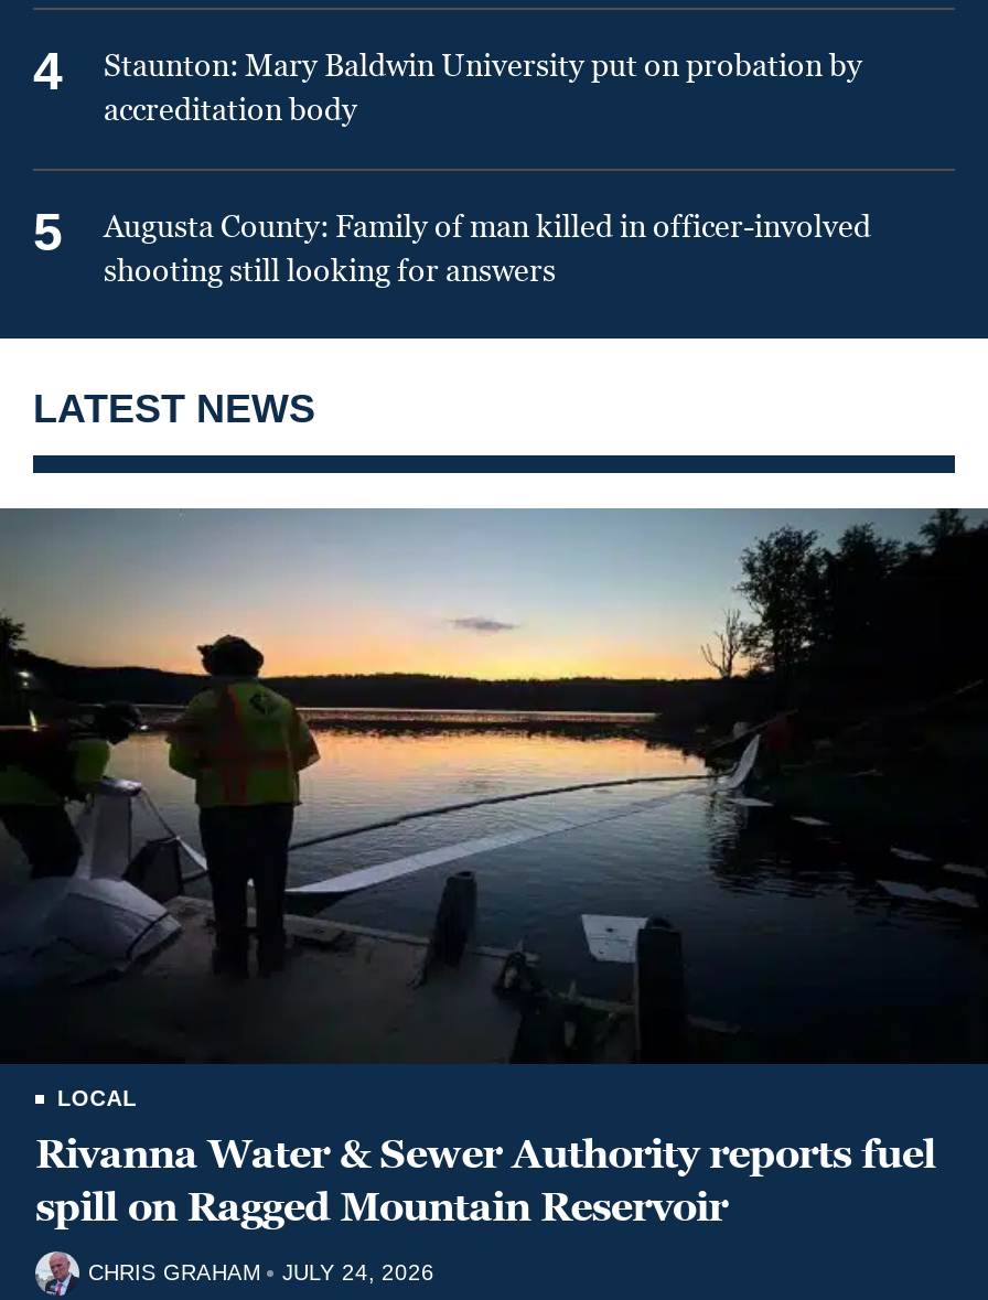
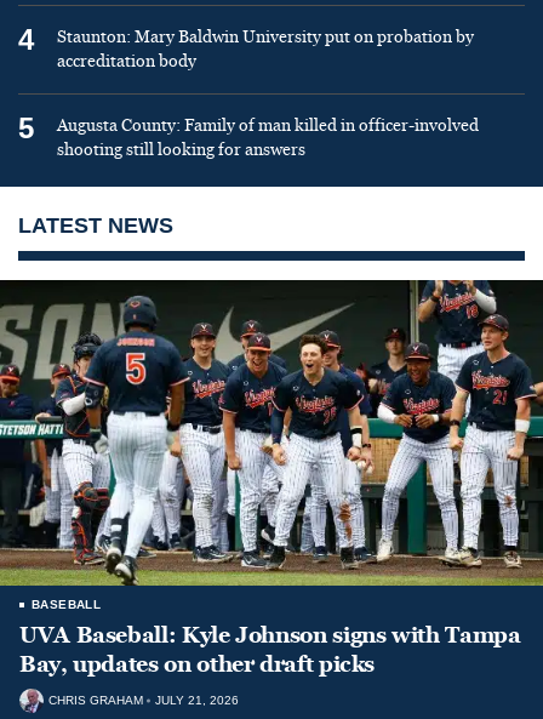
- [image]
- LOCAL
- Rivanna Water & Sewer Authority reports fuel
- spill on Ragged Mountain Reservoir
+ [image]
+ BASEBALL
+ UVA Baseball: Kyle Johnson signs with Tampa
+ Bay, updates on other draft picks

- CHRIS GRAHAM JULY 24, 2026
+ CHRIS GRAHAM JULY 21, 2026
